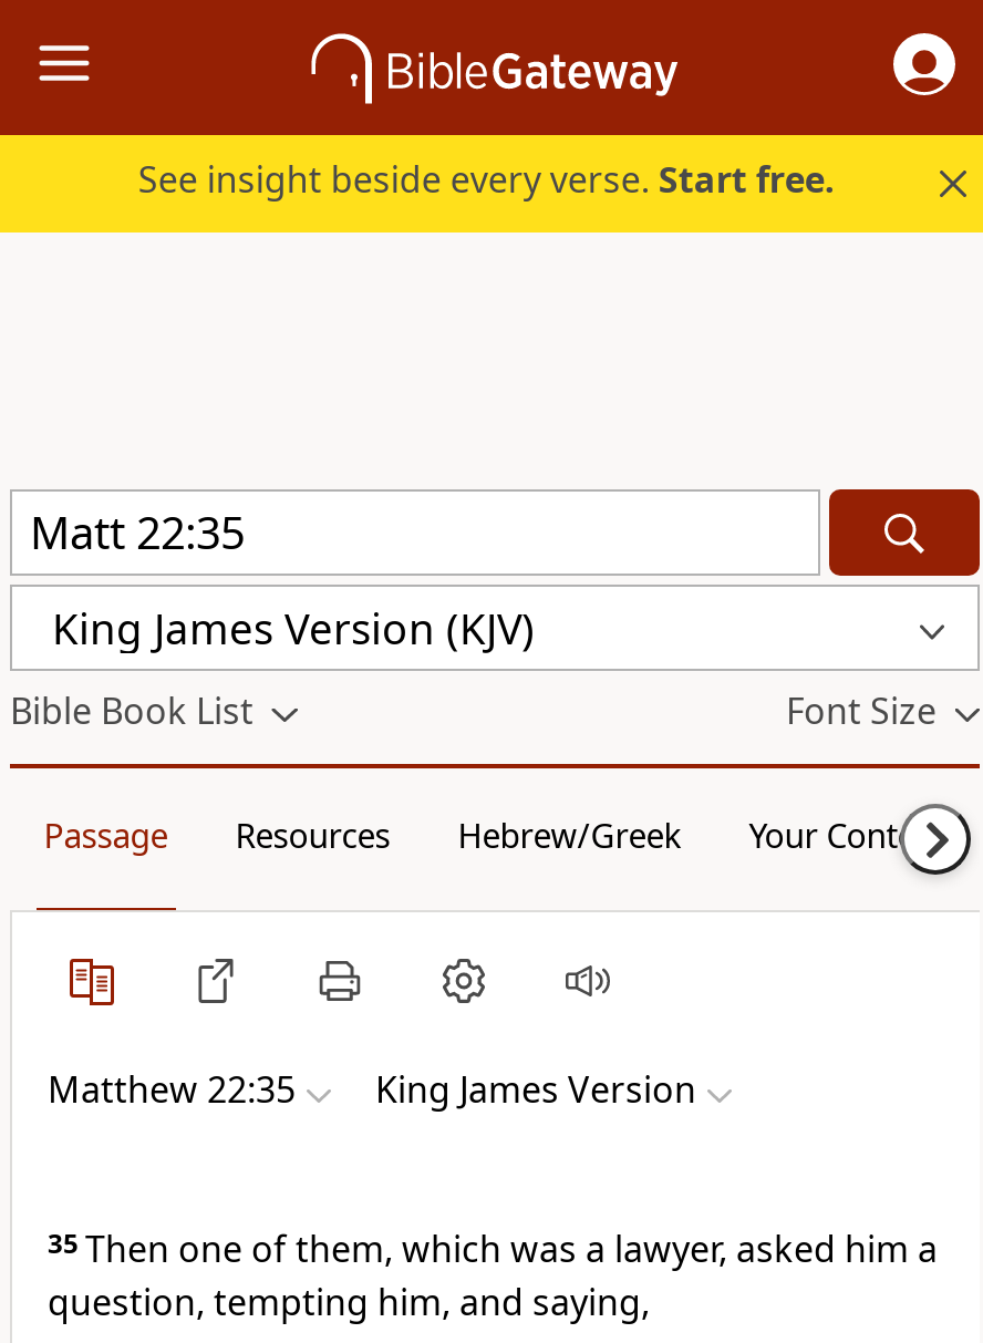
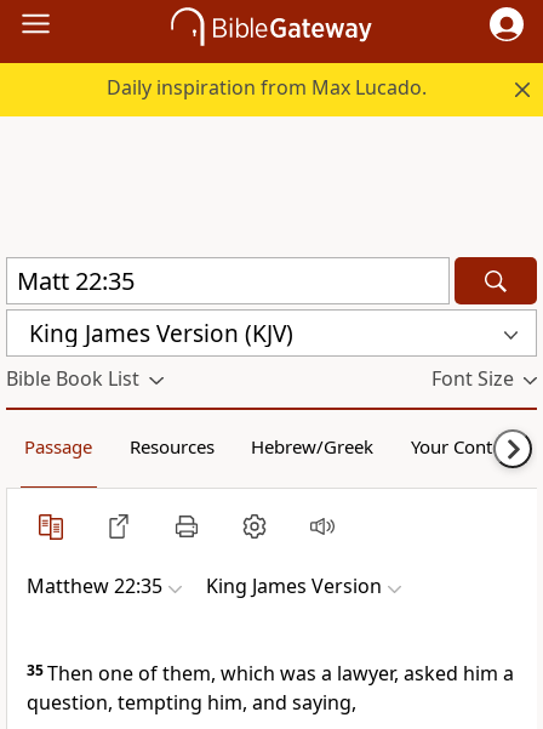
- See insight beside every verse. Start free.
+ Daily inspiration from Max Lucado.
